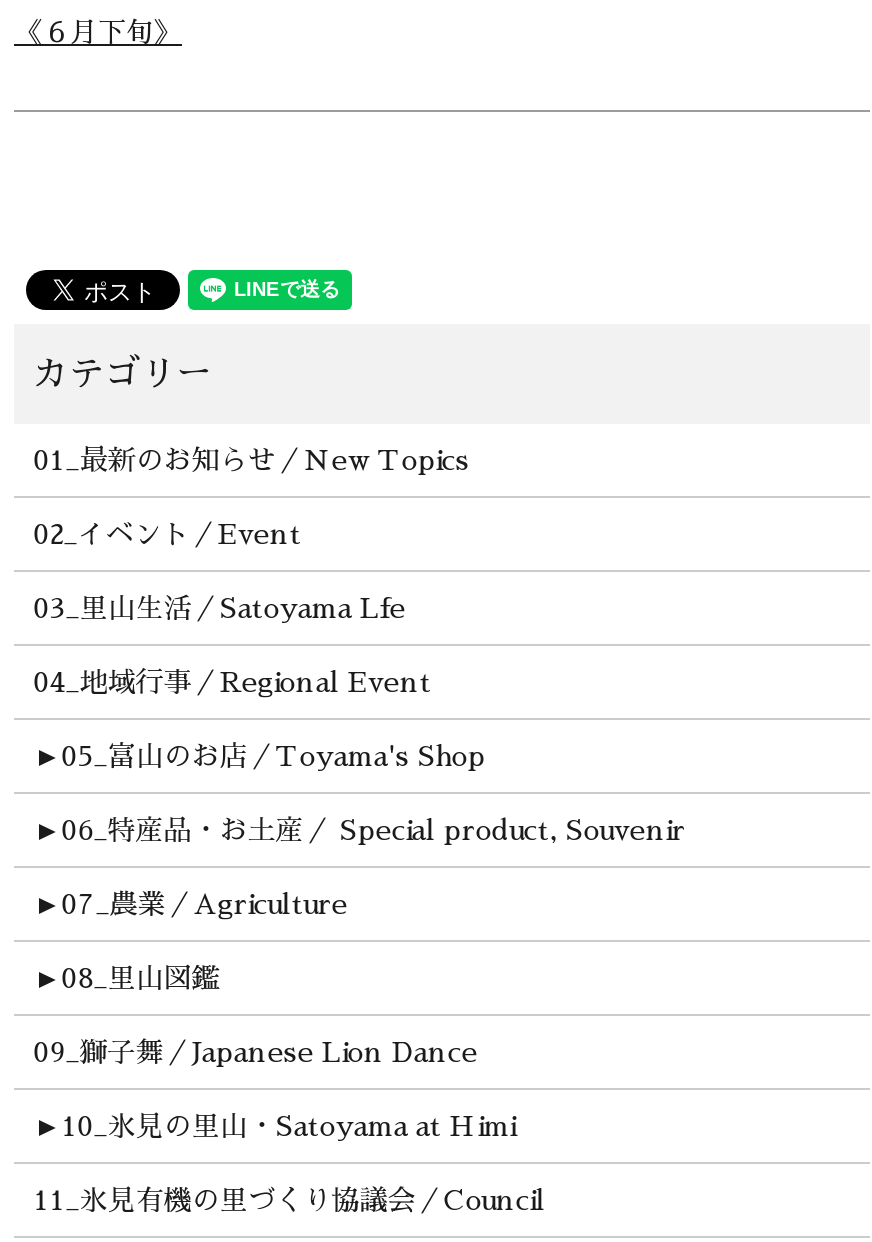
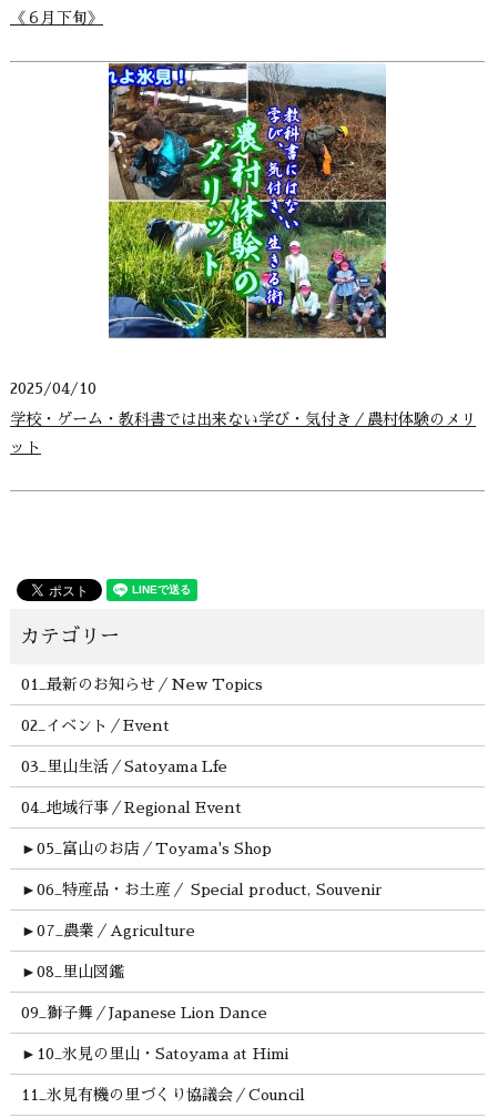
+ [image]
+ 2025/04/10
+ 学校・ゲーム・教科書では出来ない学び・気付き／農村体験のメリ
+ ット
